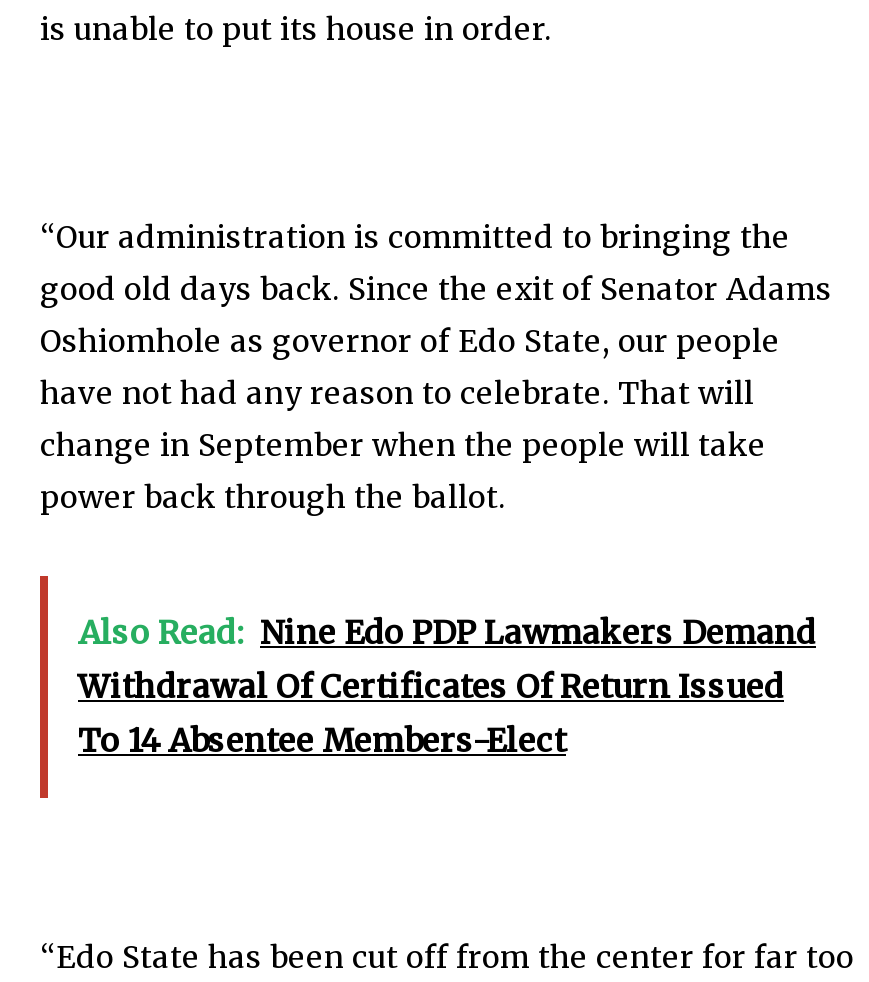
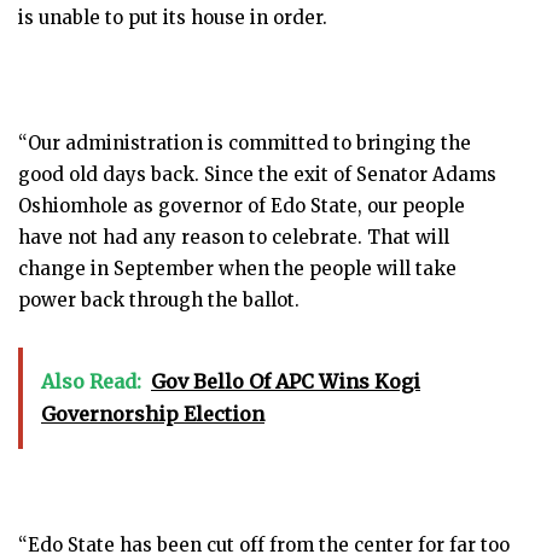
- Also Read: Nine Edo PDP Lawmakers Demand
- Withdrawal Of Certificates Of Return Issued
- To 14 Absentee Members-Elect
+ Also Read: Gov Bello Of APC Wins Kogi
+ Governorship Election
